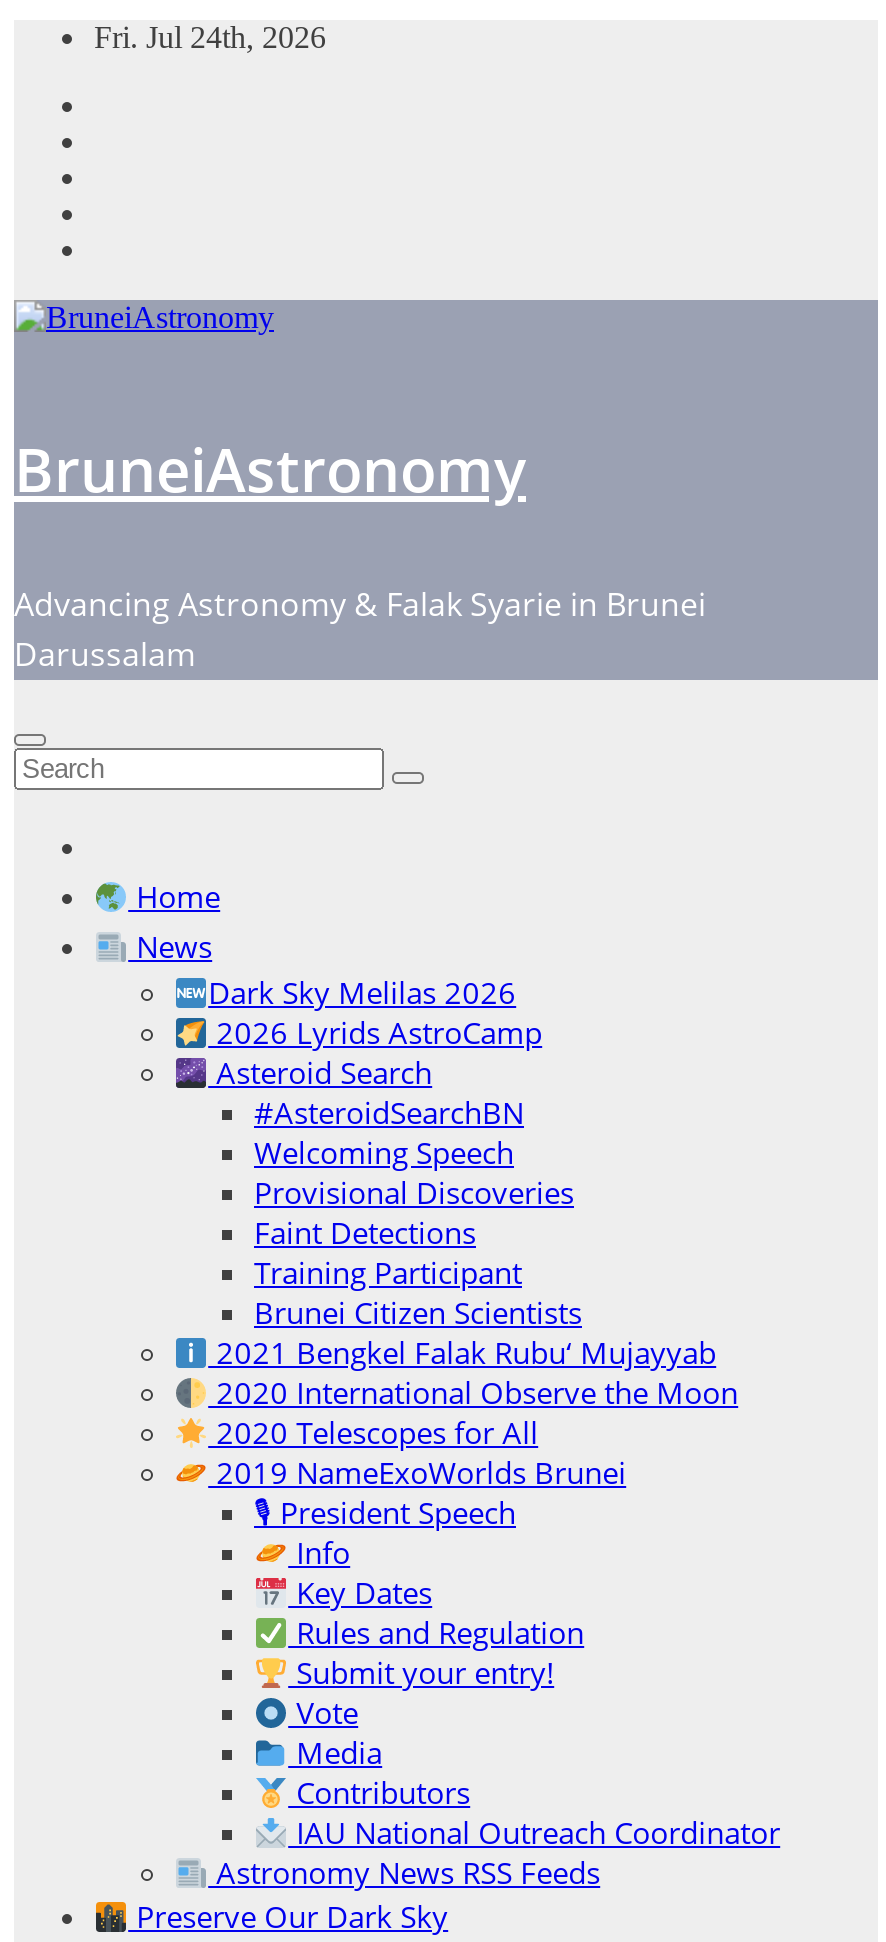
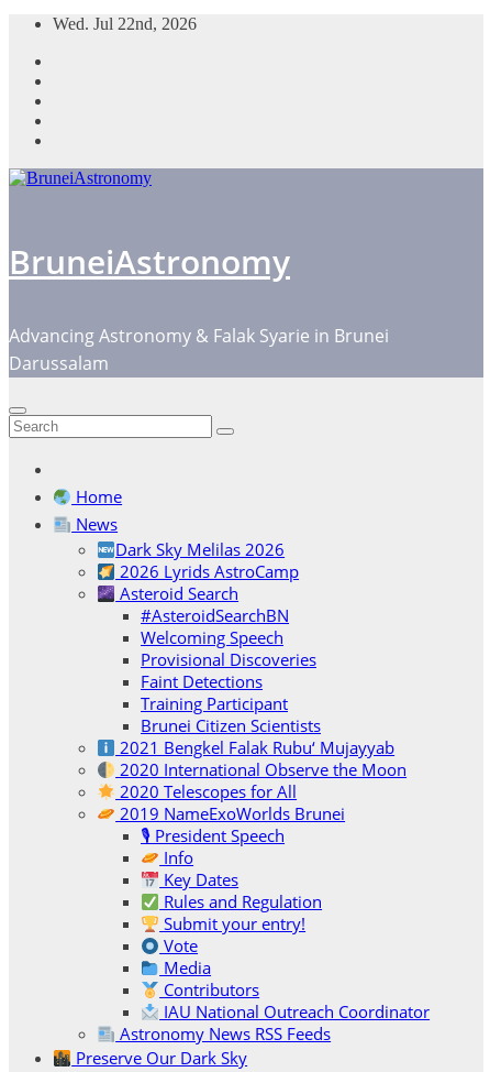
- Fri. Jul 24th, 2026
+ Wed. Jul 22nd, 2026
